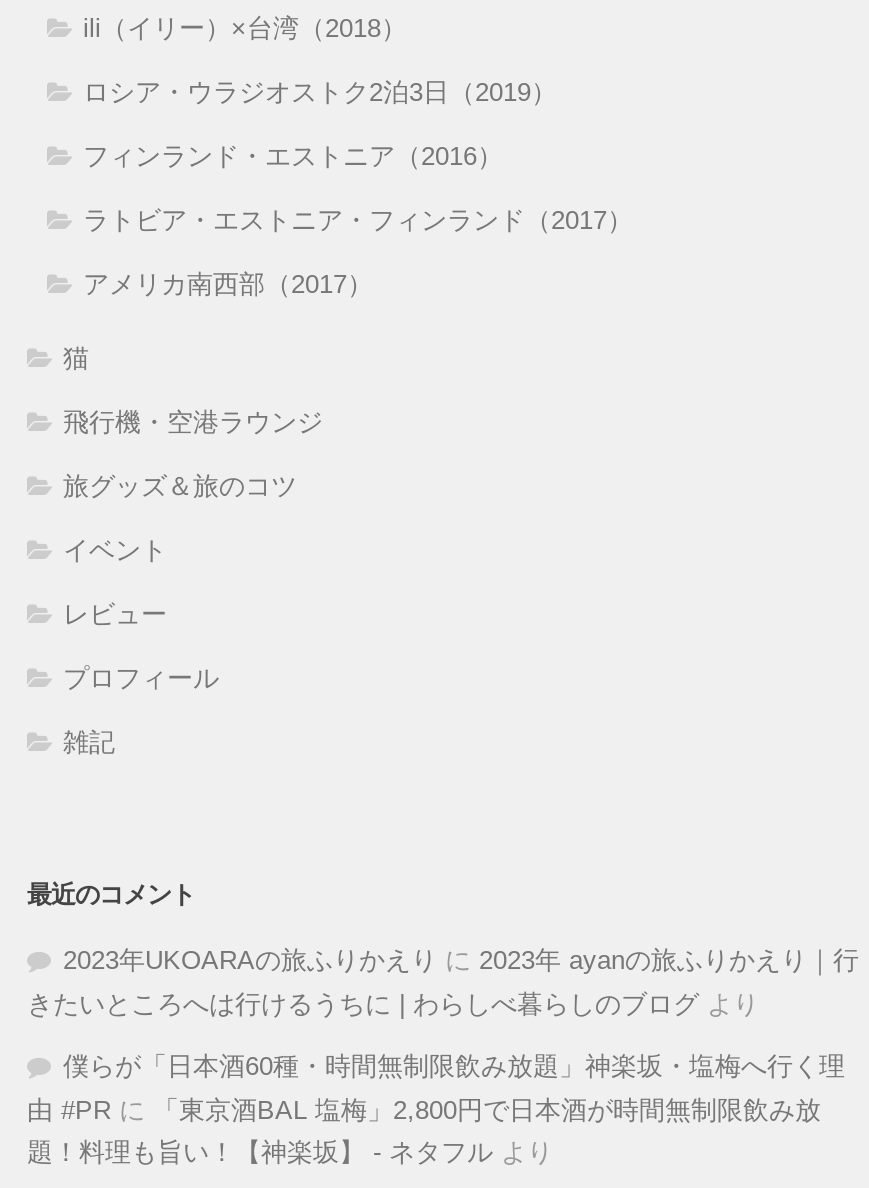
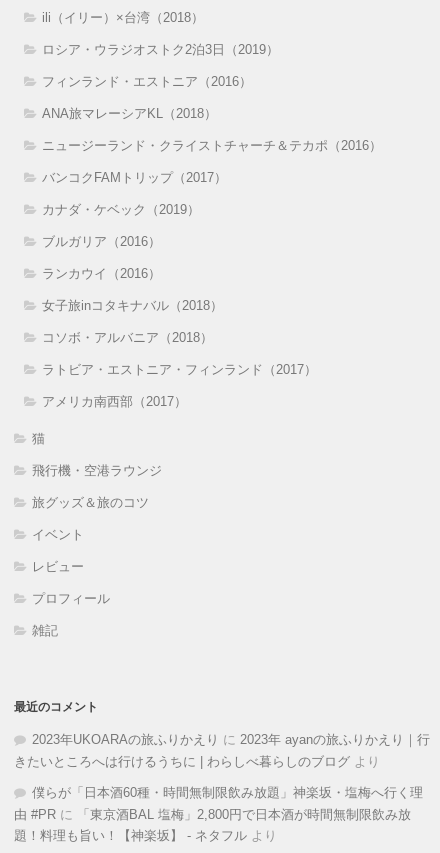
+ ANA旅マレーシアKL（2018）
+ ニュージーランド・クライストチャーチ＆テカポ（2016）
+ バンコクFAMトリップ（2017）
+ カナダ・ケベック（2019）
+ ブルガリア（2016）
+ ランカウイ（2016）
+ 女子旅inコタキナバル（2018）
+ コソボ・アルバニア（2018）
